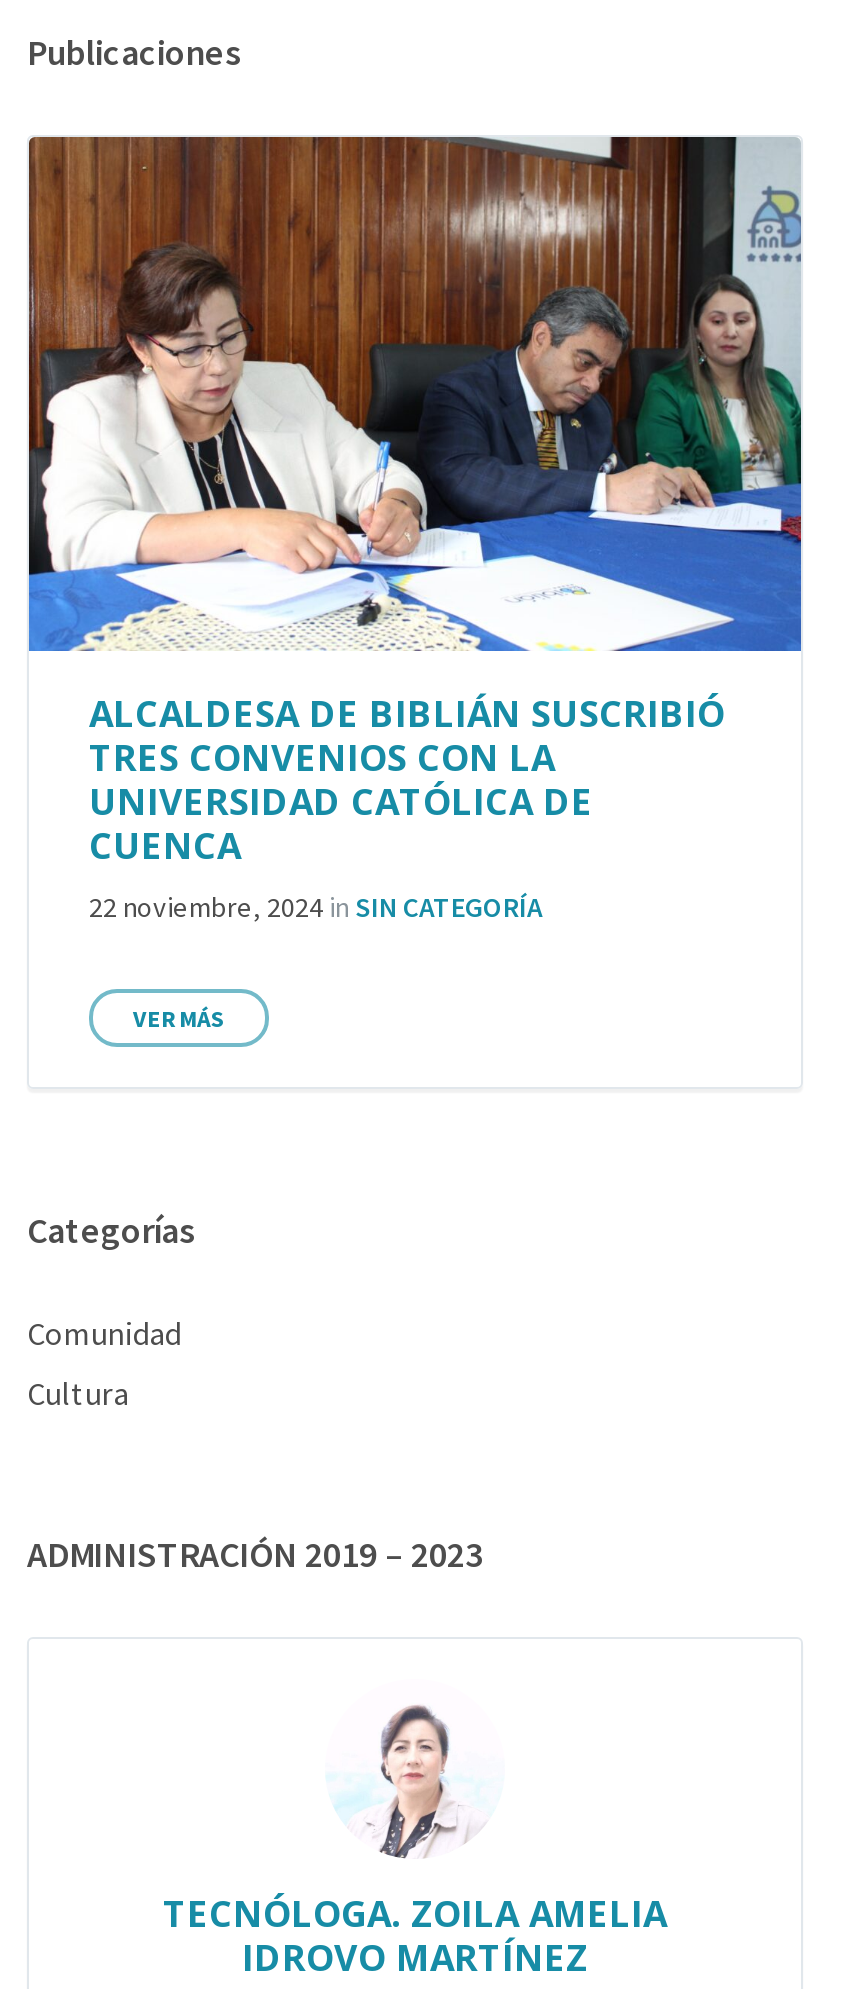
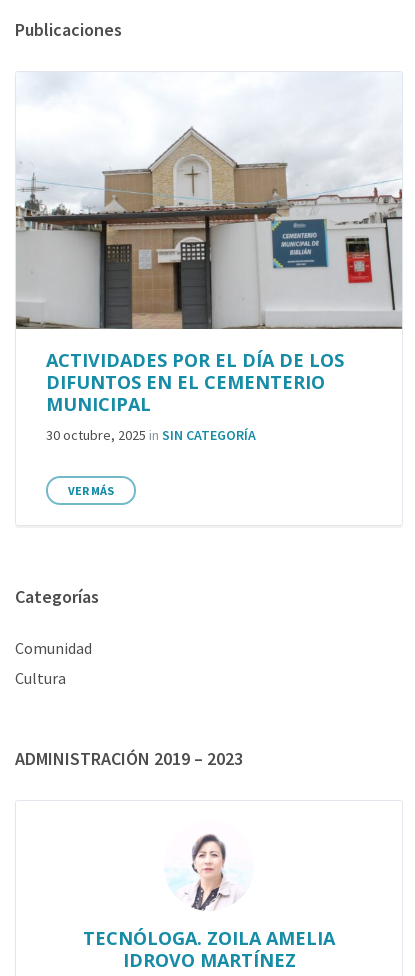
- [image]
- ALCALDESA DE BIBLIÁN SUSCRIBIÓ
- TRES CONVENIOS CON LA
- UNIVERSIDAD CATÓLICA DE
- CUENCA
- 22 noviembre, 2024 in SIN CATEGORÍA
+ [image]
+ ACTIVIDADES POR EL DÍA DE LOS
+ DIFUNTOS EN EL CEMENTERIO
+ MUNICIPAL
+ 30 octubre, 2025 in SIN CATEGORÍA
